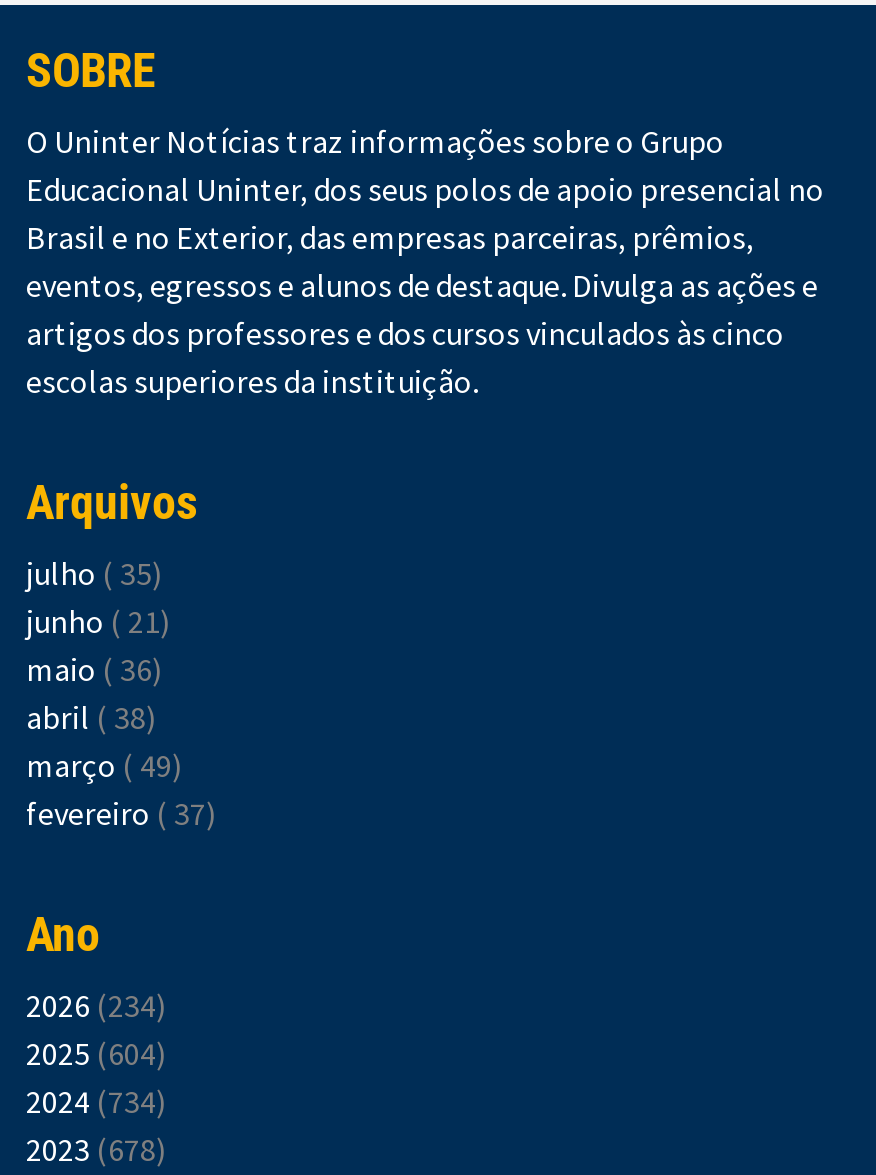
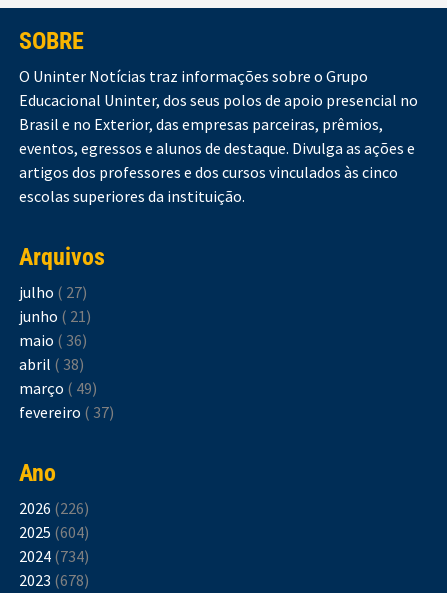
- julho ( 35)
+ julho ( 27)

- 2026 (234)
+ 2026 (226)
